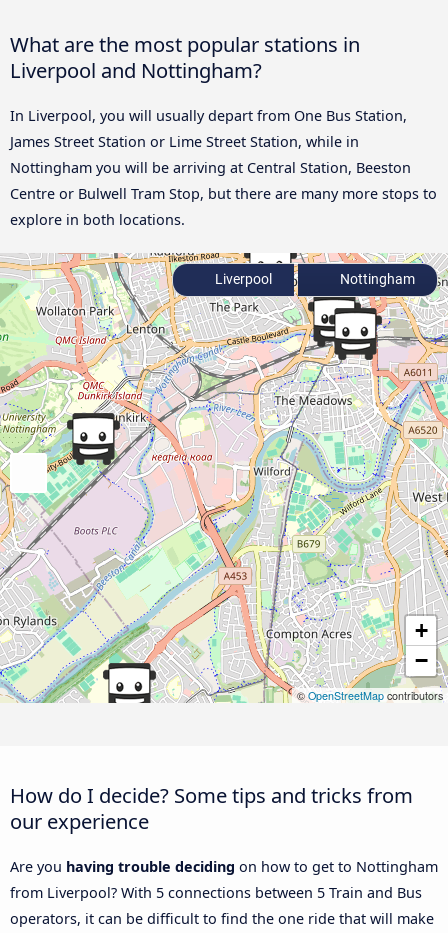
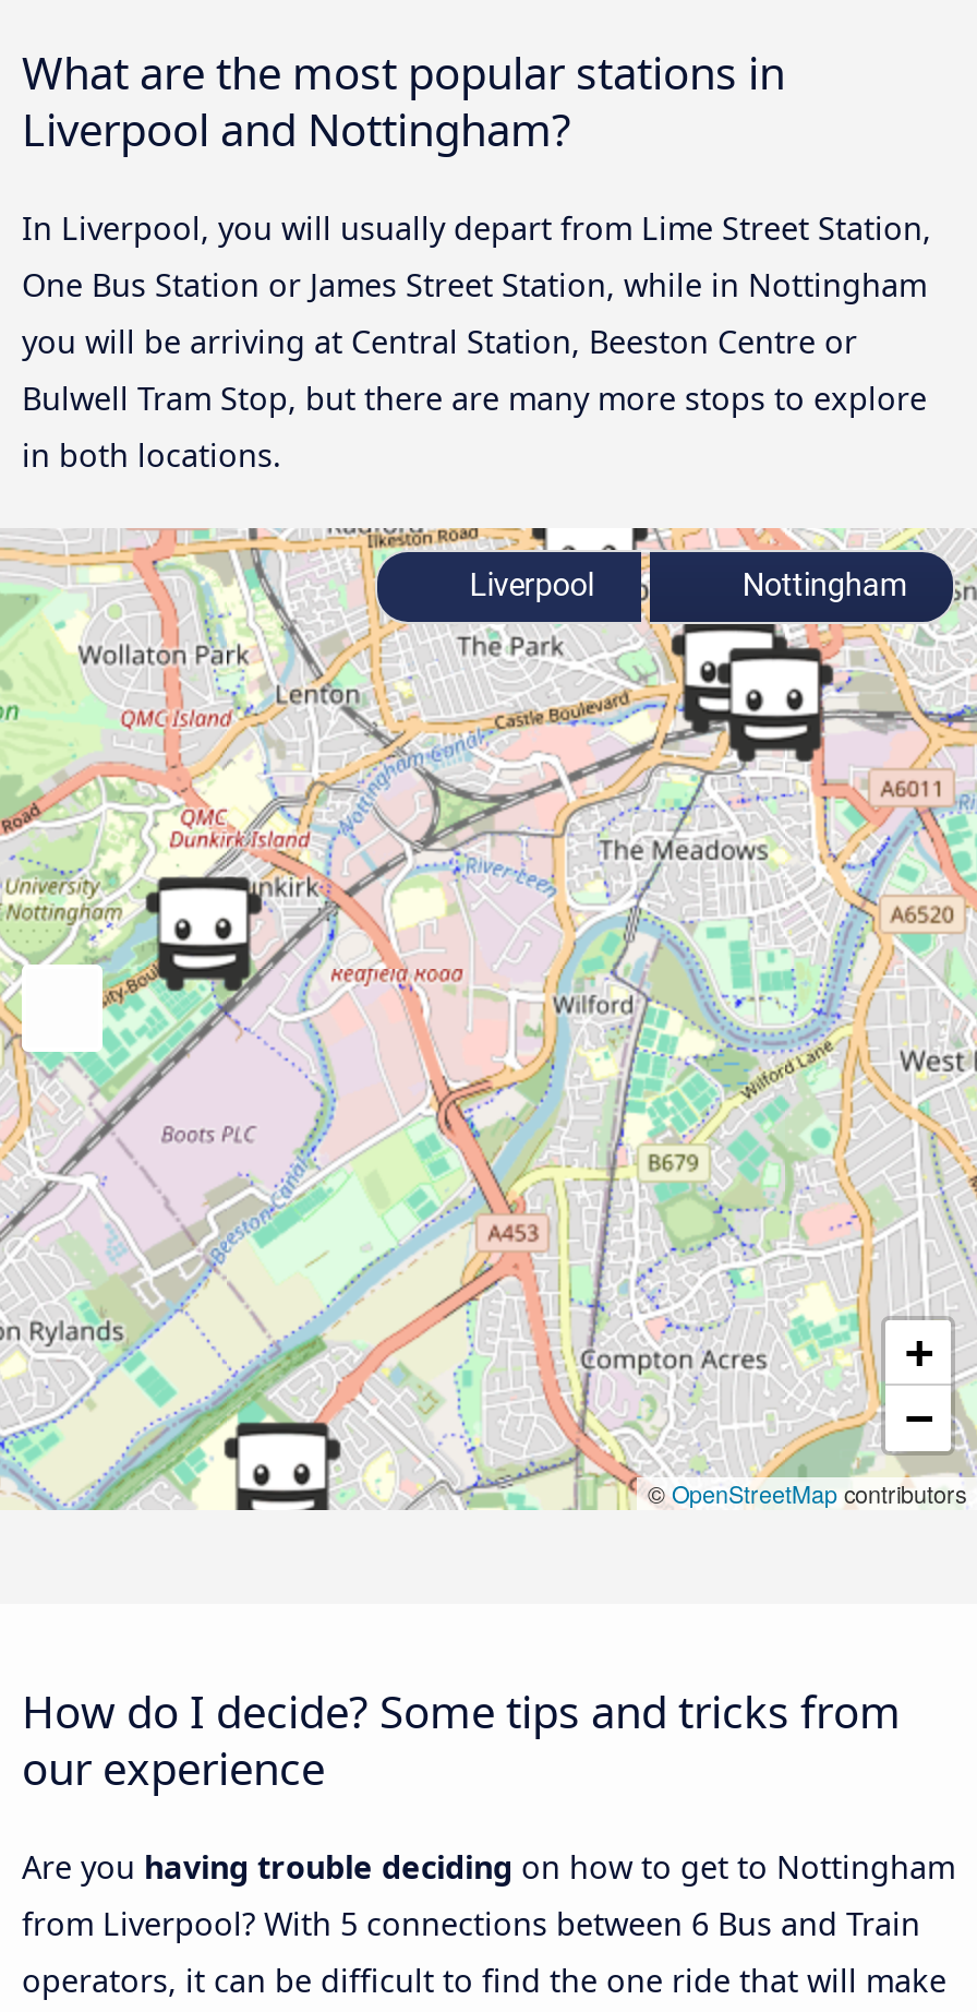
- In Liverpool, you will usually depart from One Bus Station,
- James Street Station or Lime Street Station, while in
- Nottingham you will be arriving at Central Station, Beeston
- Centre or Bulwell Tram Stop, but there are many more stops to
- explore in both locations.
+ In Liverpool, you will usually depart from Lime Street Station,
+ One Bus Station or James Street Station, while in Nottingham
+ you will be arriving at Central Station, Beeston Centre or
+ Bulwell Tram Stop, but there are many more stops to explore
+ in both locations.

- from Liverpool? With 5 connections between 5 Train and Bus
+ from Liverpool? With 5 connections between 6 Bus and Train
